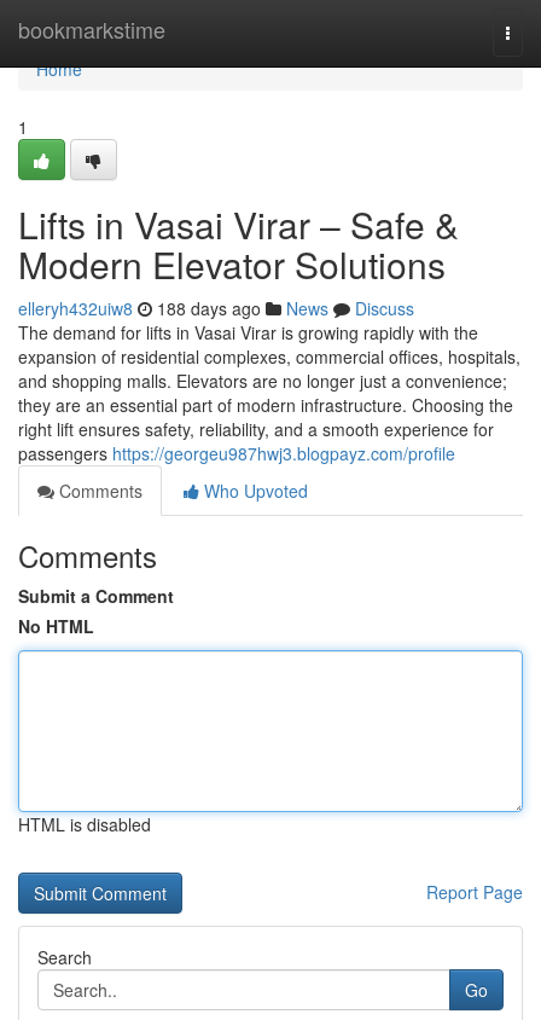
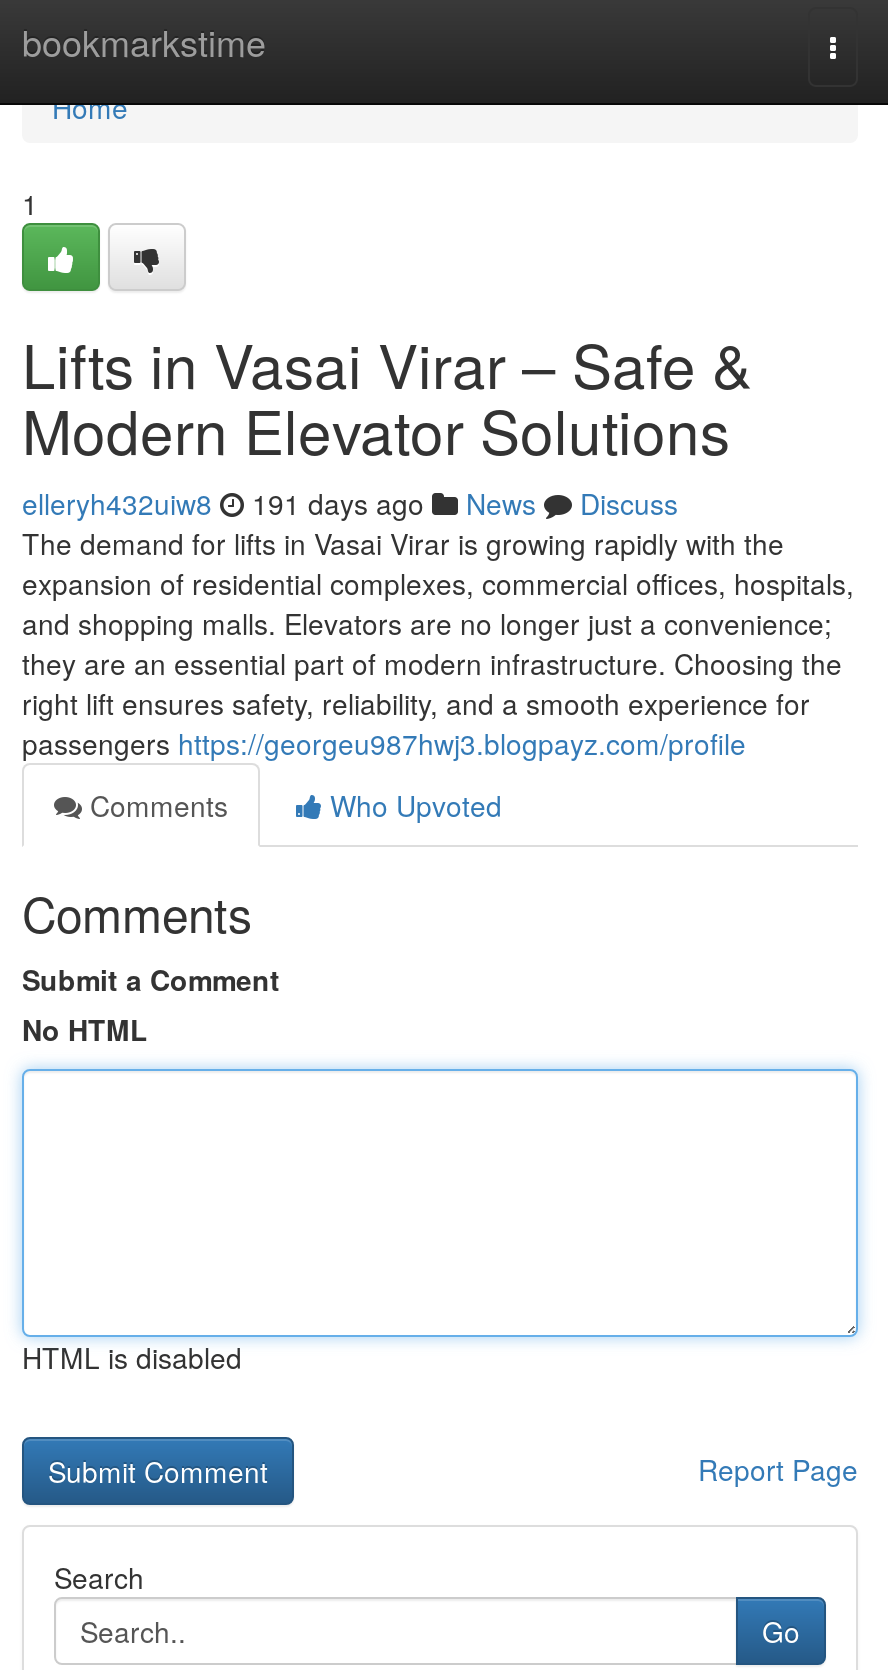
- elleryh432uiw8 188 days ago News Discuss
+ elleryh432uiw8 191 days ago News Discuss
